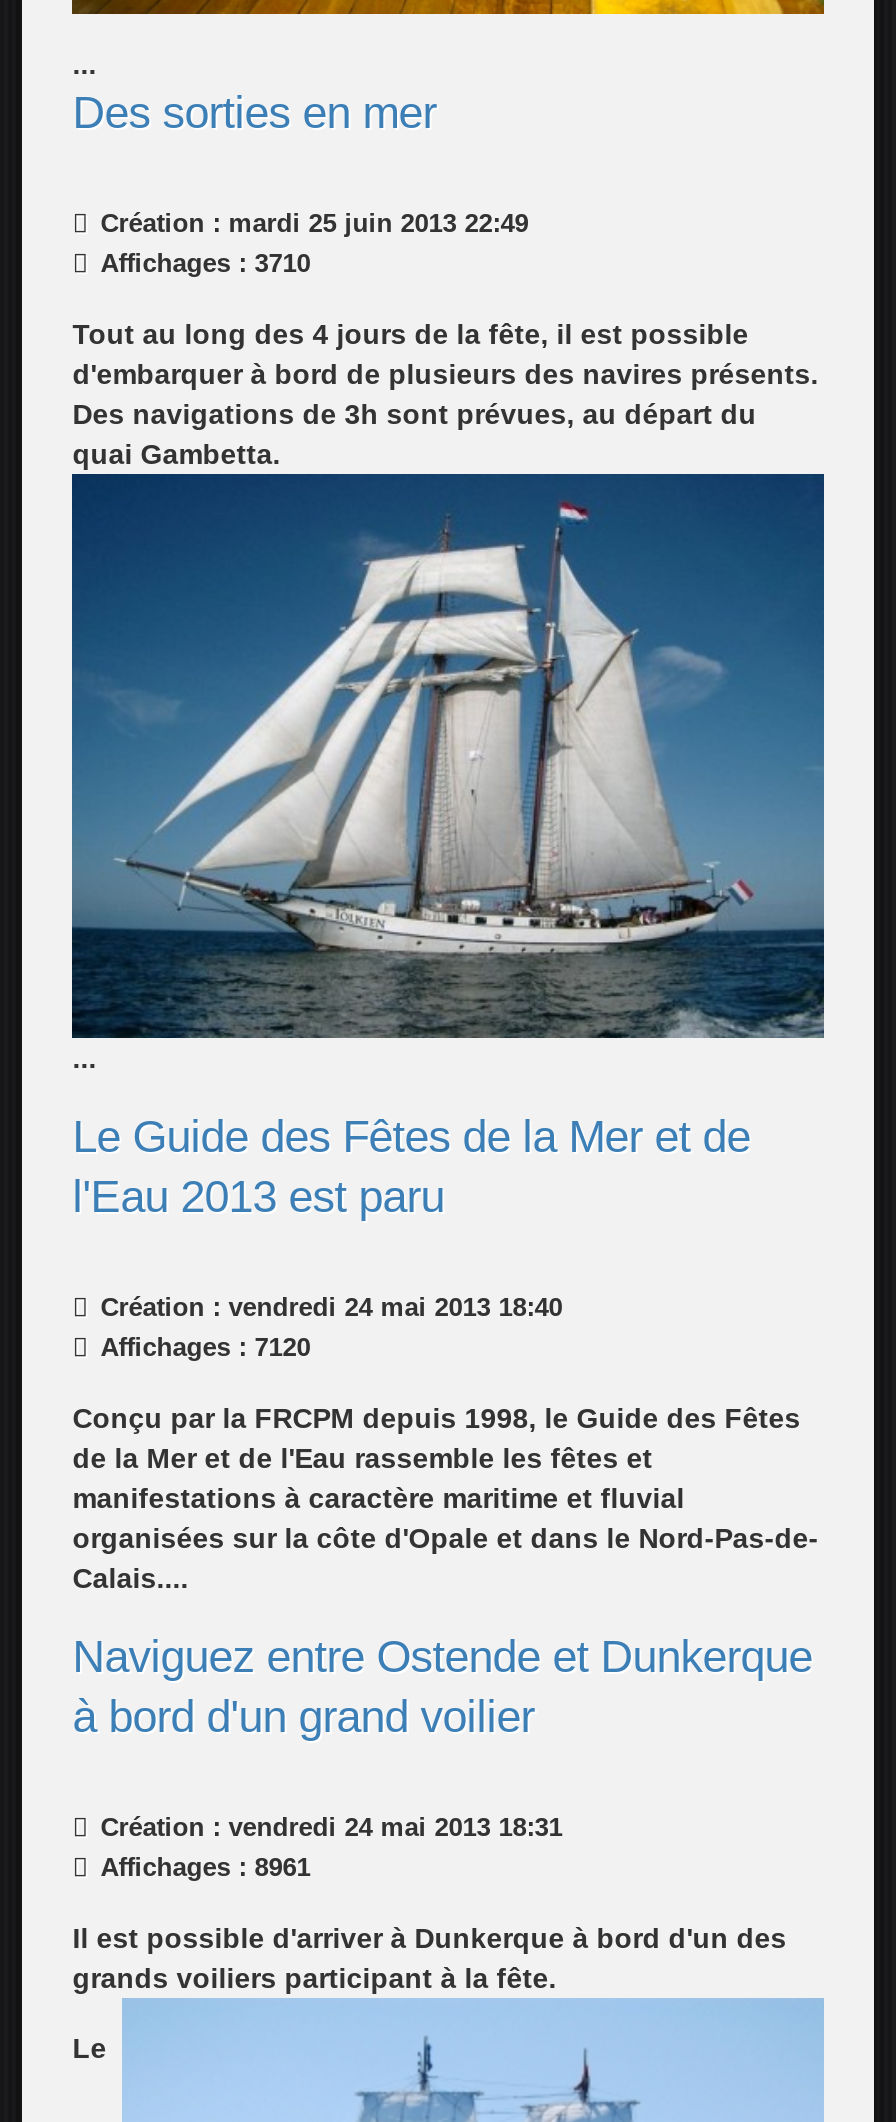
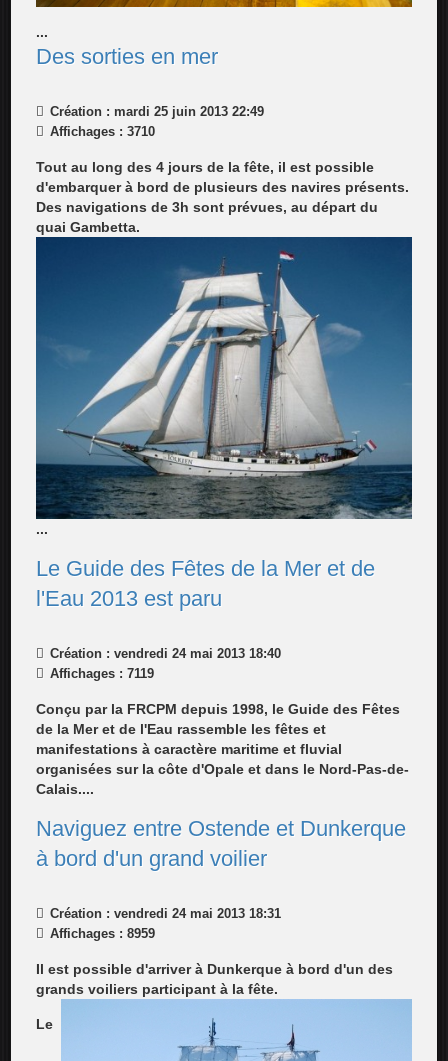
- Affichages : 7120
+ Affichages : 7119

- Affichages : 8961
+ Affichages : 8959
